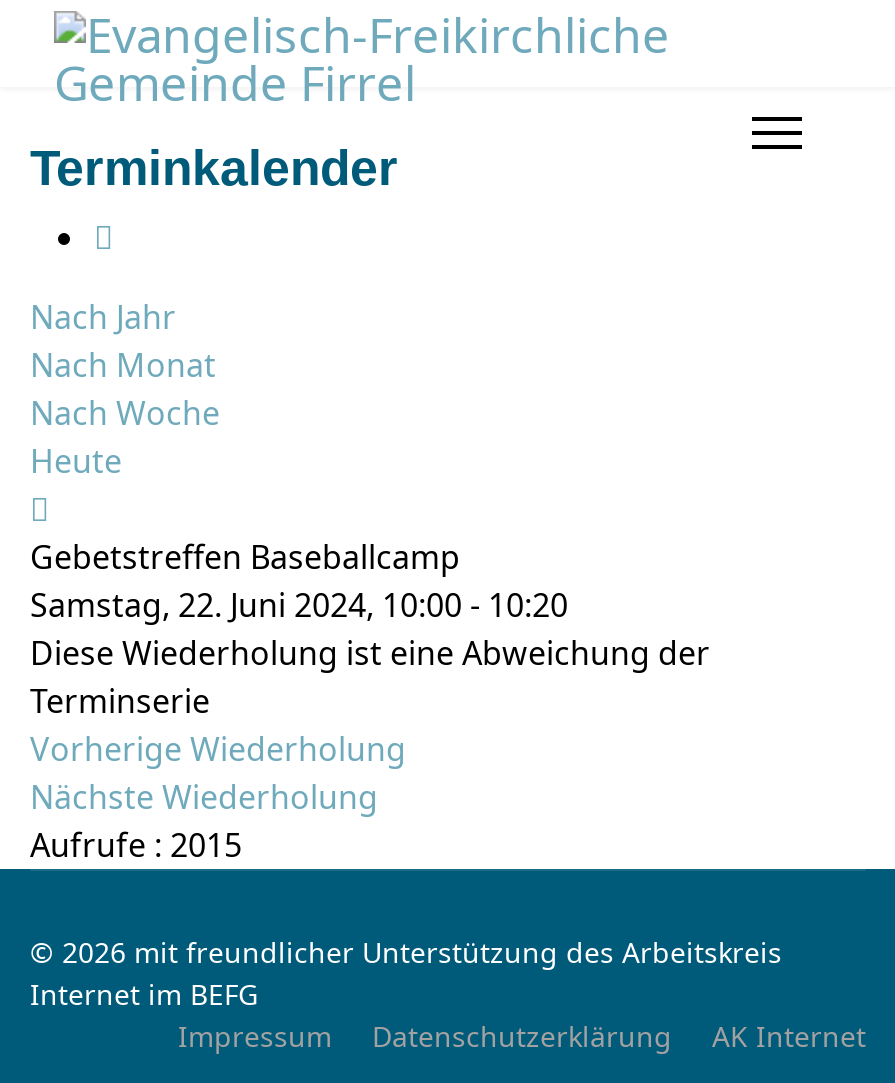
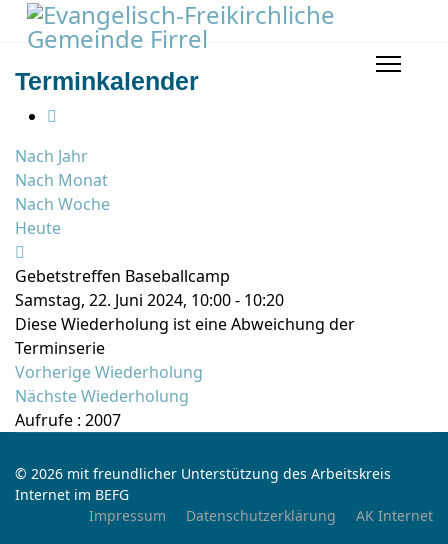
- Aufrufe: 2015
+ Aufrufe: 2007
